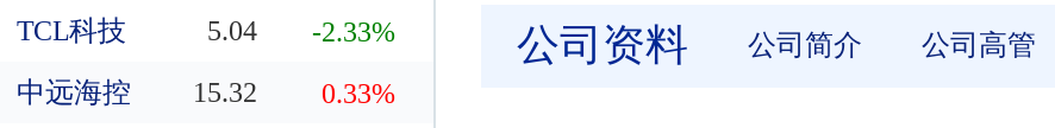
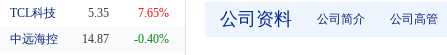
- 5.04
+ 5.35

- -2.33%
+ 7.65%

- 15.32
+ 14.87

- 0.33%
+ -0.40%
